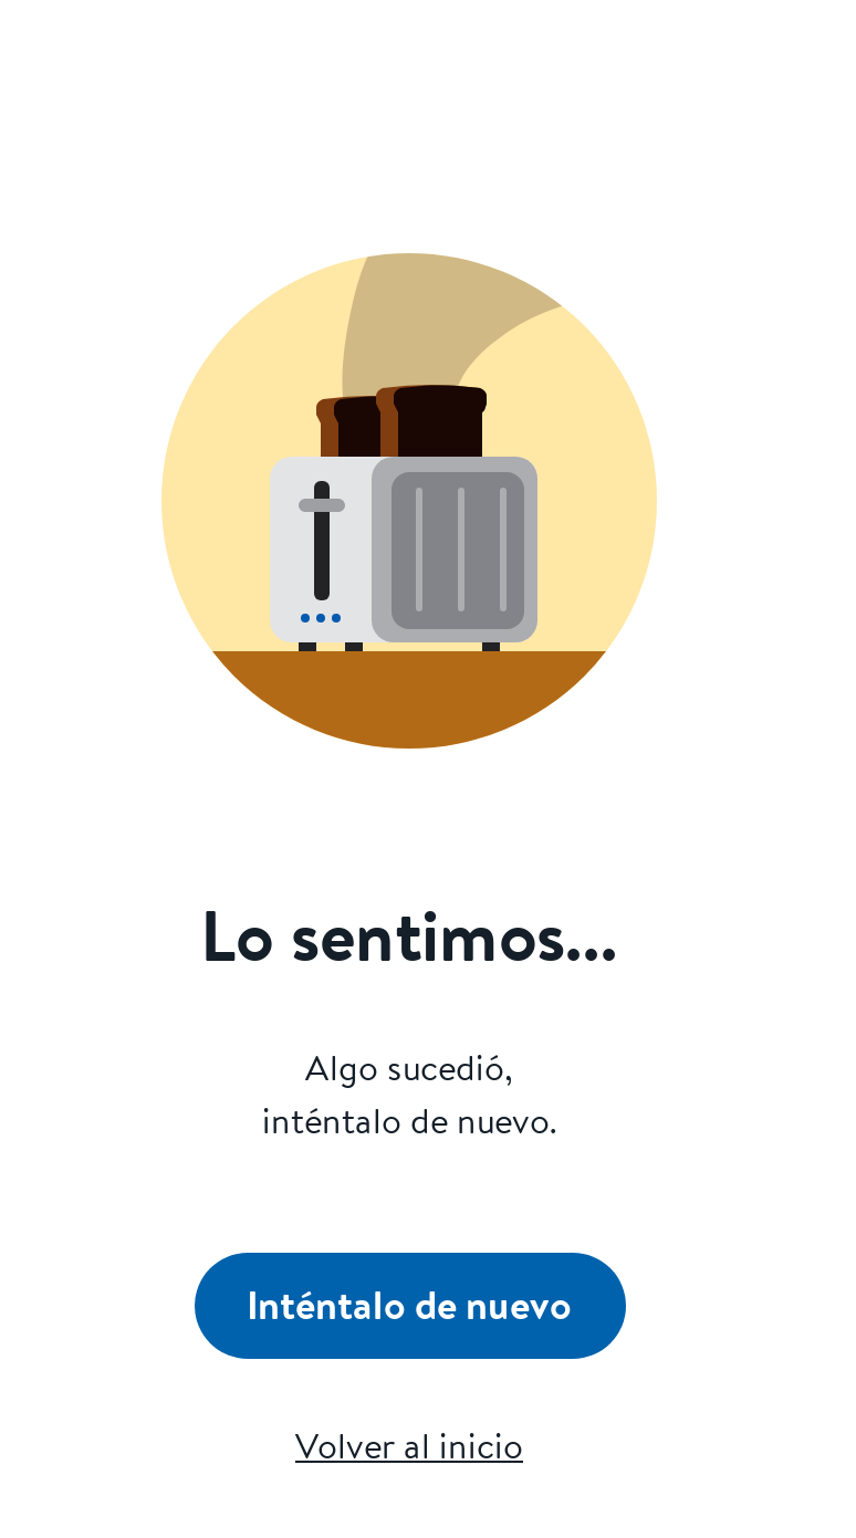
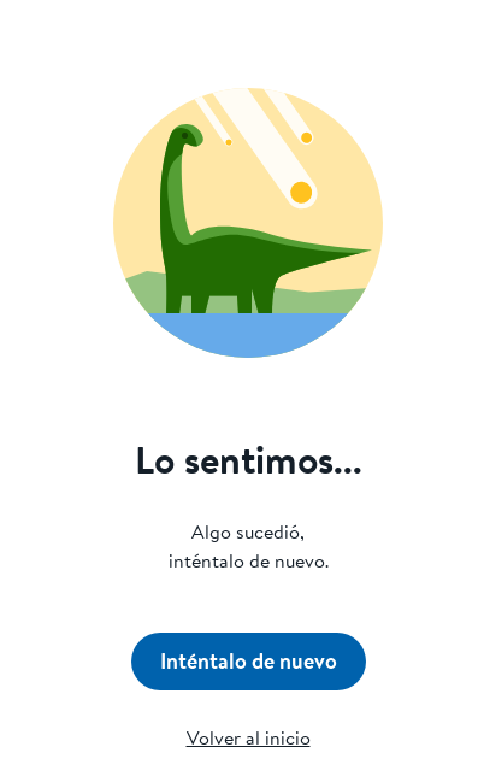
- [image]
+ [image]
